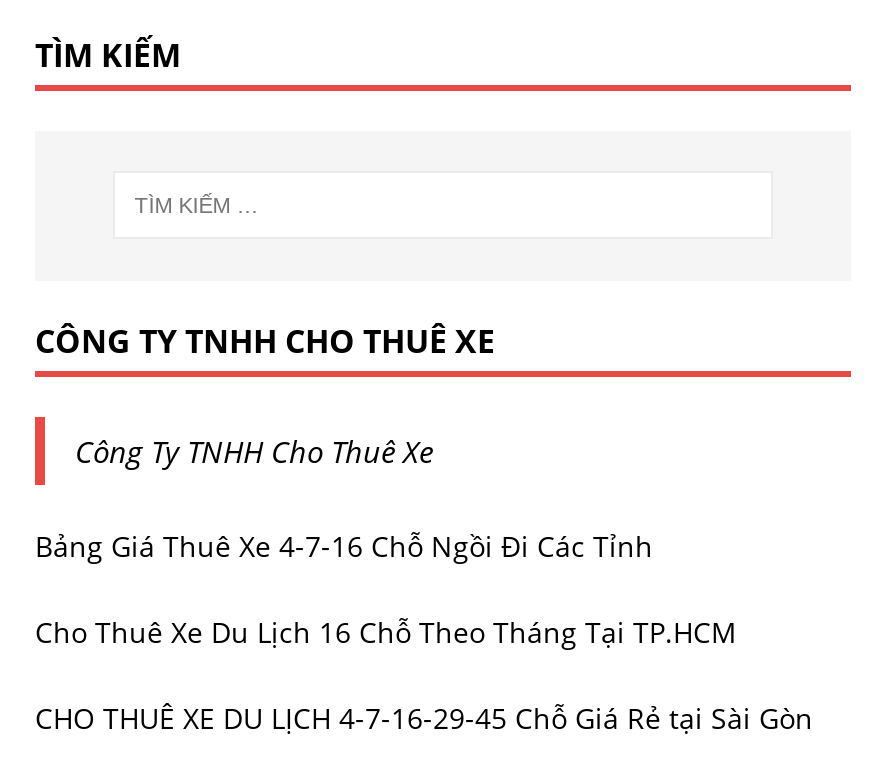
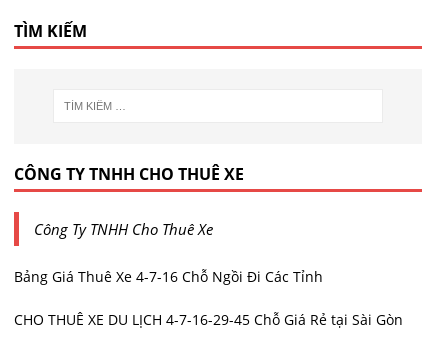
- Cho Thuê Xe Du Lịch 16 Chỗ Theo Tháng Tại TP.HCM
